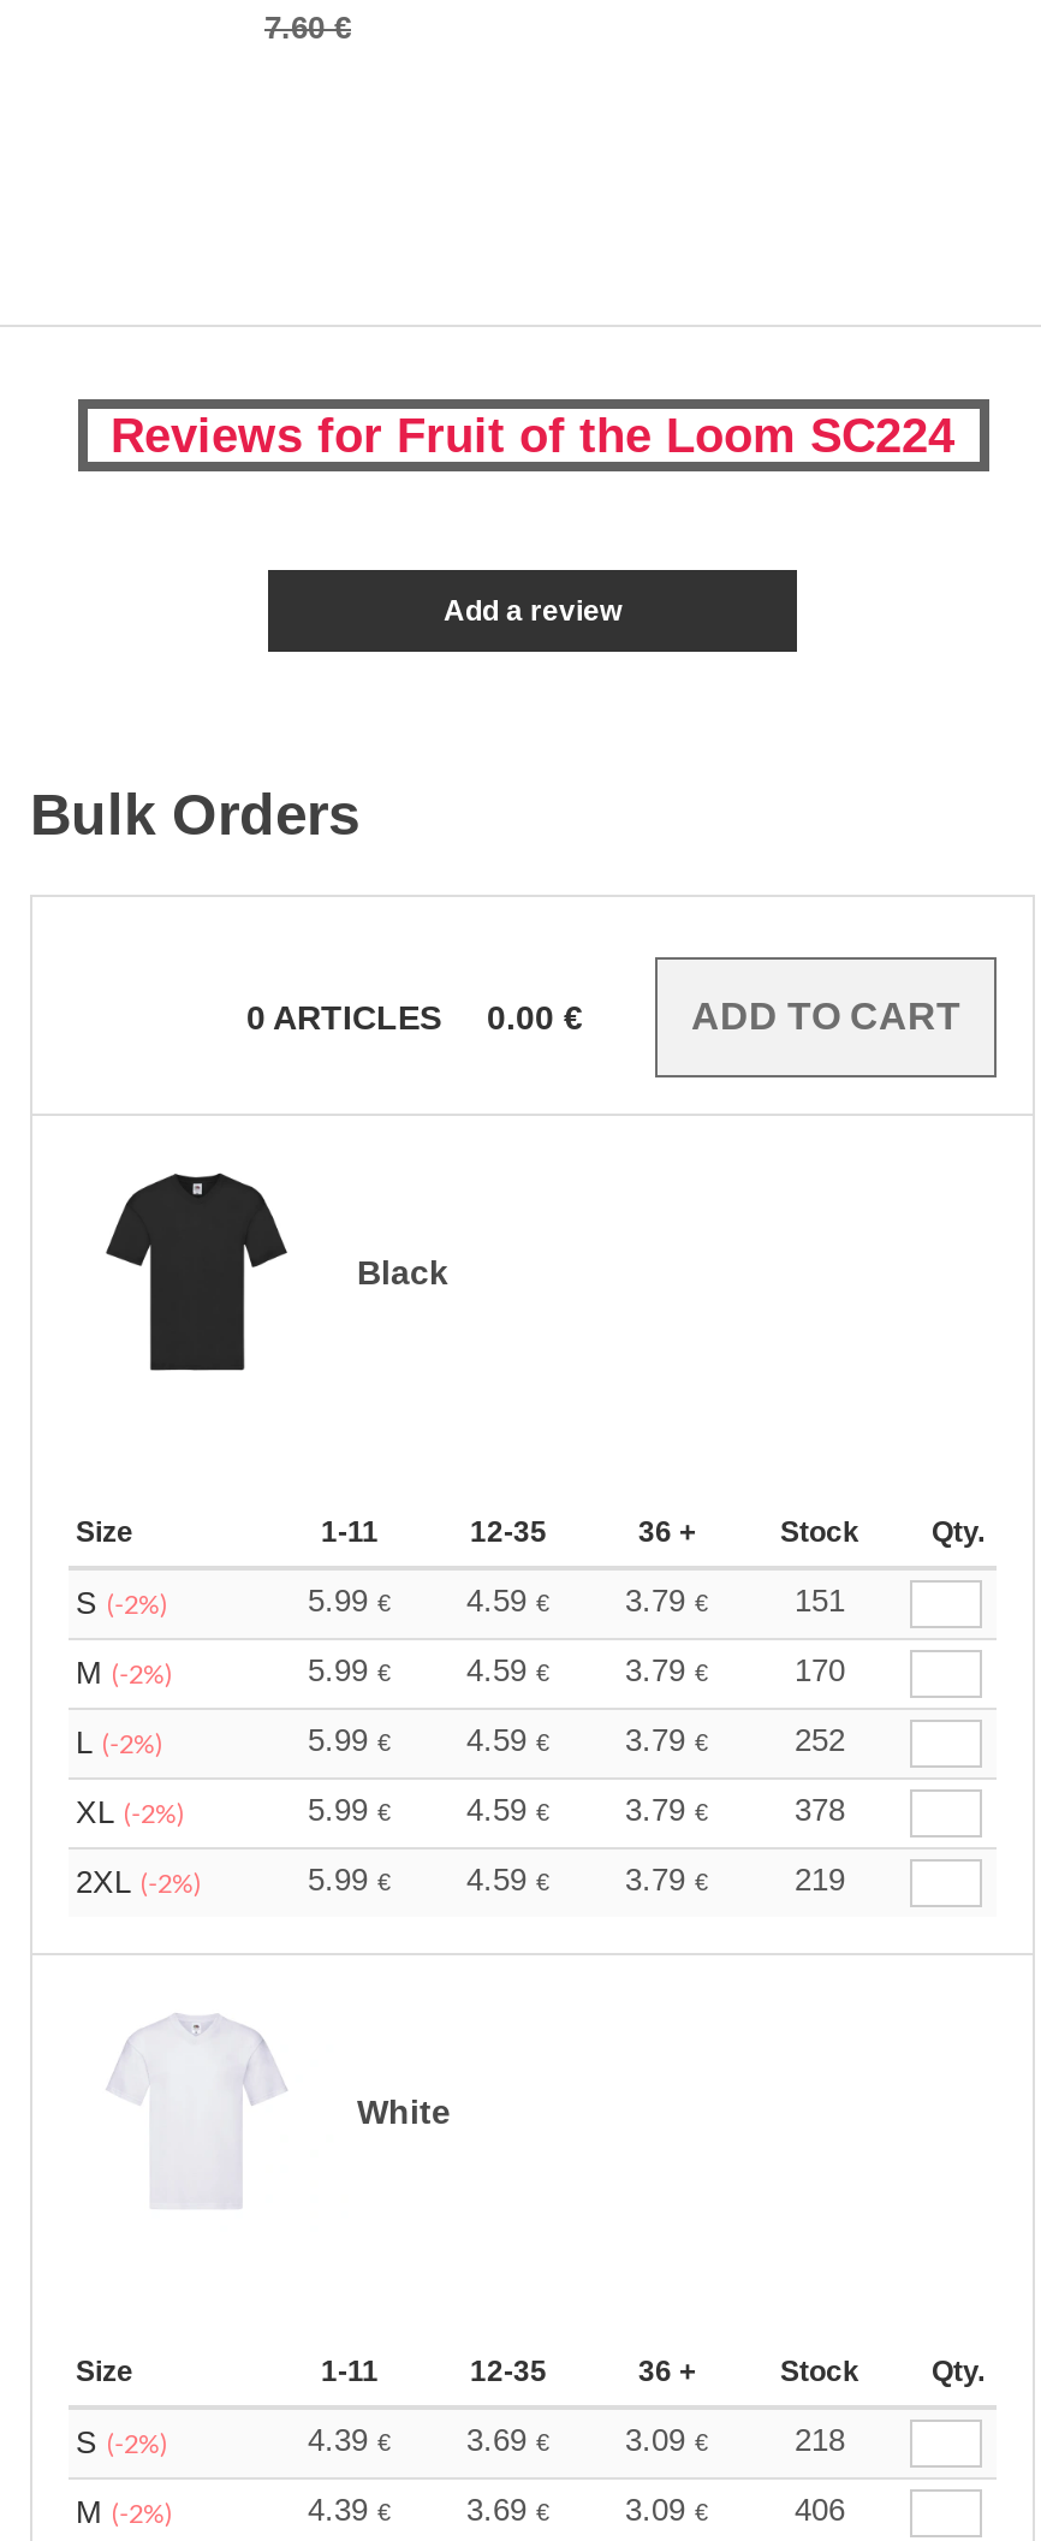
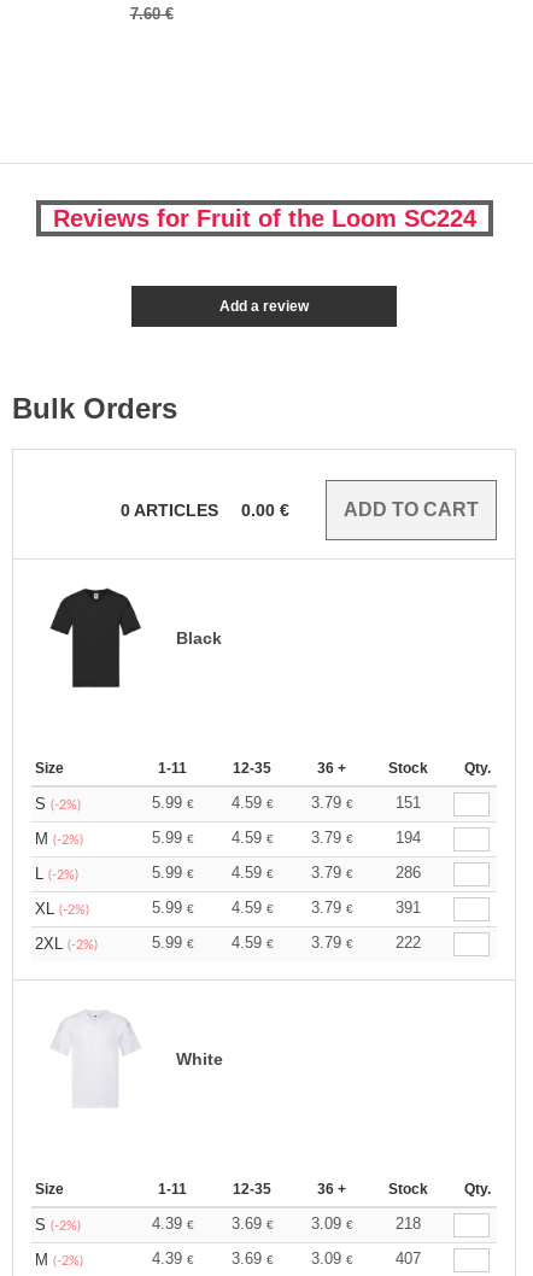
- 170
+ 194

- 252
+ 286

- 378
+ 391

- 219
+ 222

- 406
+ 407
